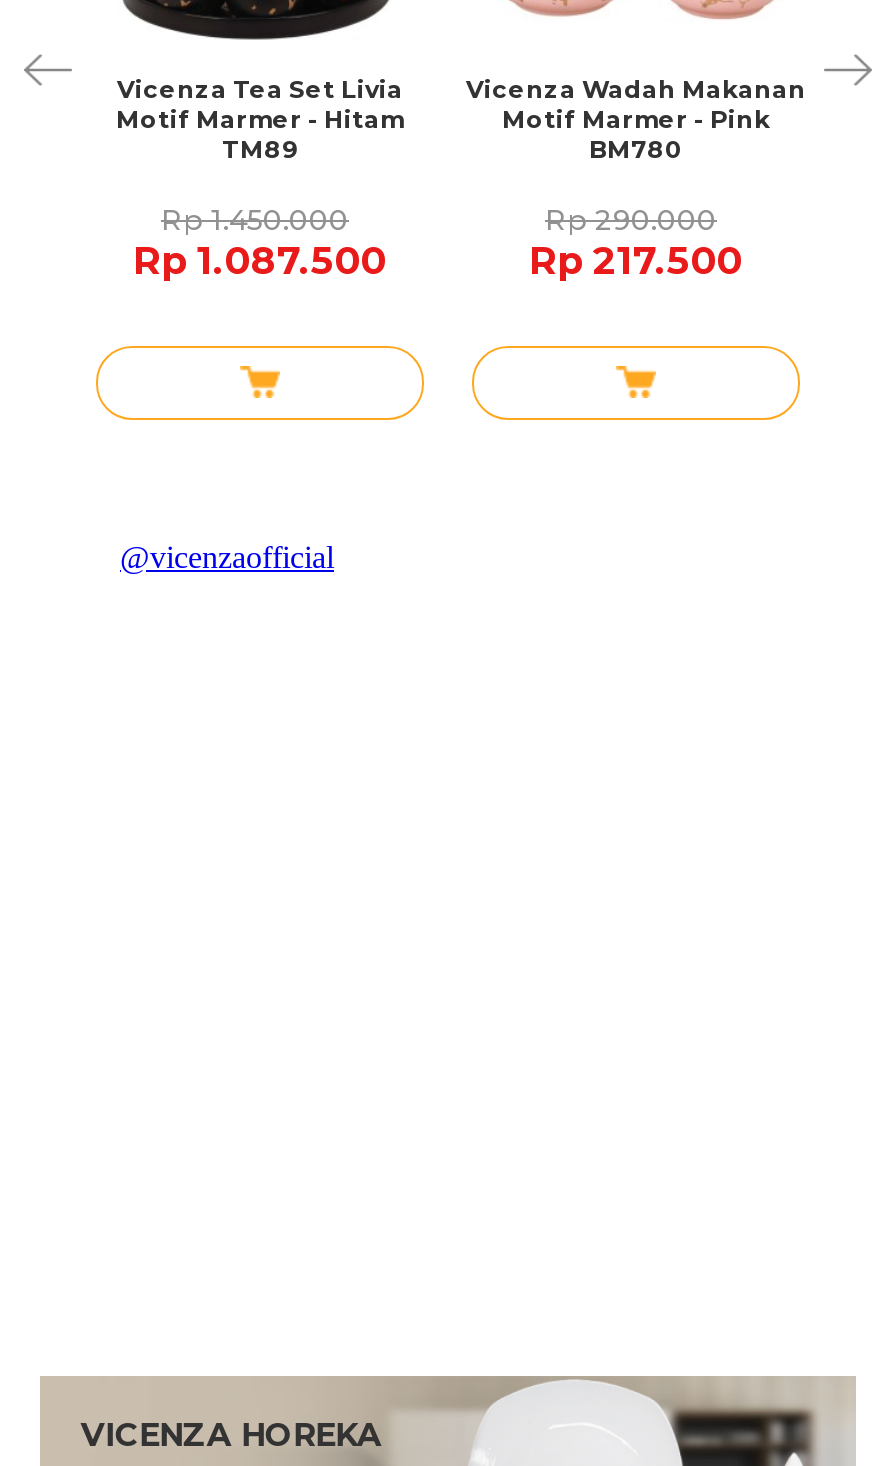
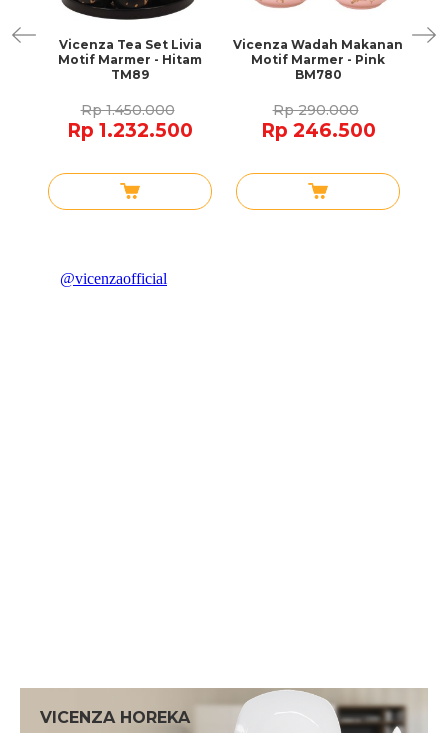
- Rp 1.087.500
+ Rp 1.232.500

- Rp 217.500
+ Rp 246.500
